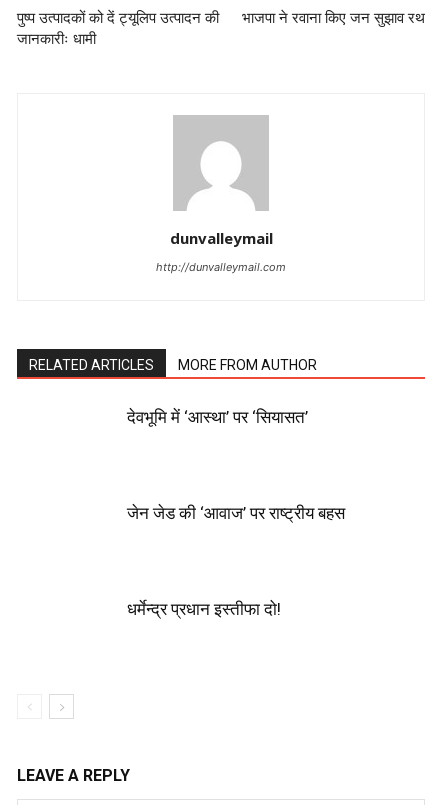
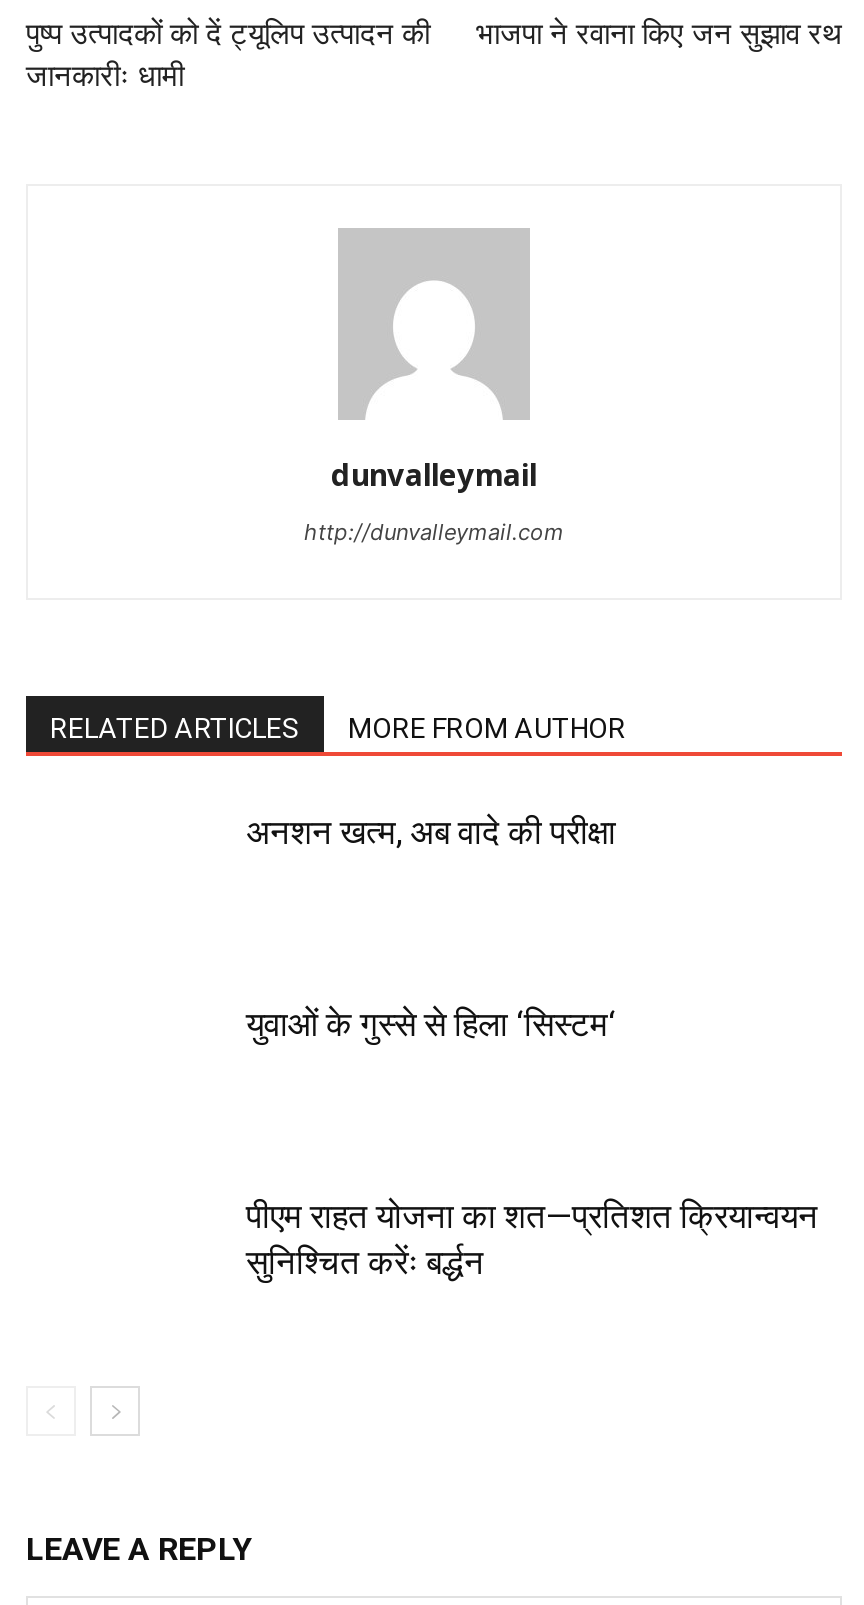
- देवभूमि में ‘आस्था’ पर ‘सियासत’
+ अनशन खत्म, अब वादे की परीक्षा

- जेन जेड की ‘आवाज’ पर राष्ट्रीय बहस
+ युवाओं के गुस्से से हिला ‘सिस्टम‘

- धर्मेन्द्र प्रधान इस्तीफा दो!
+ पीएम राहत योजना का शत—प्रतिशत क्रियान्वयन
+ सुनिश्चित करेंः बर्द्धन
